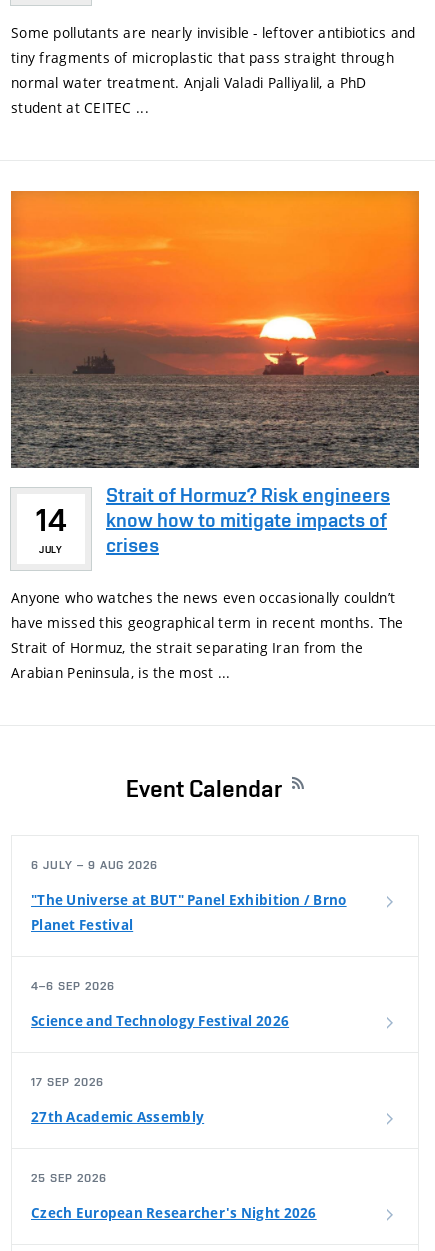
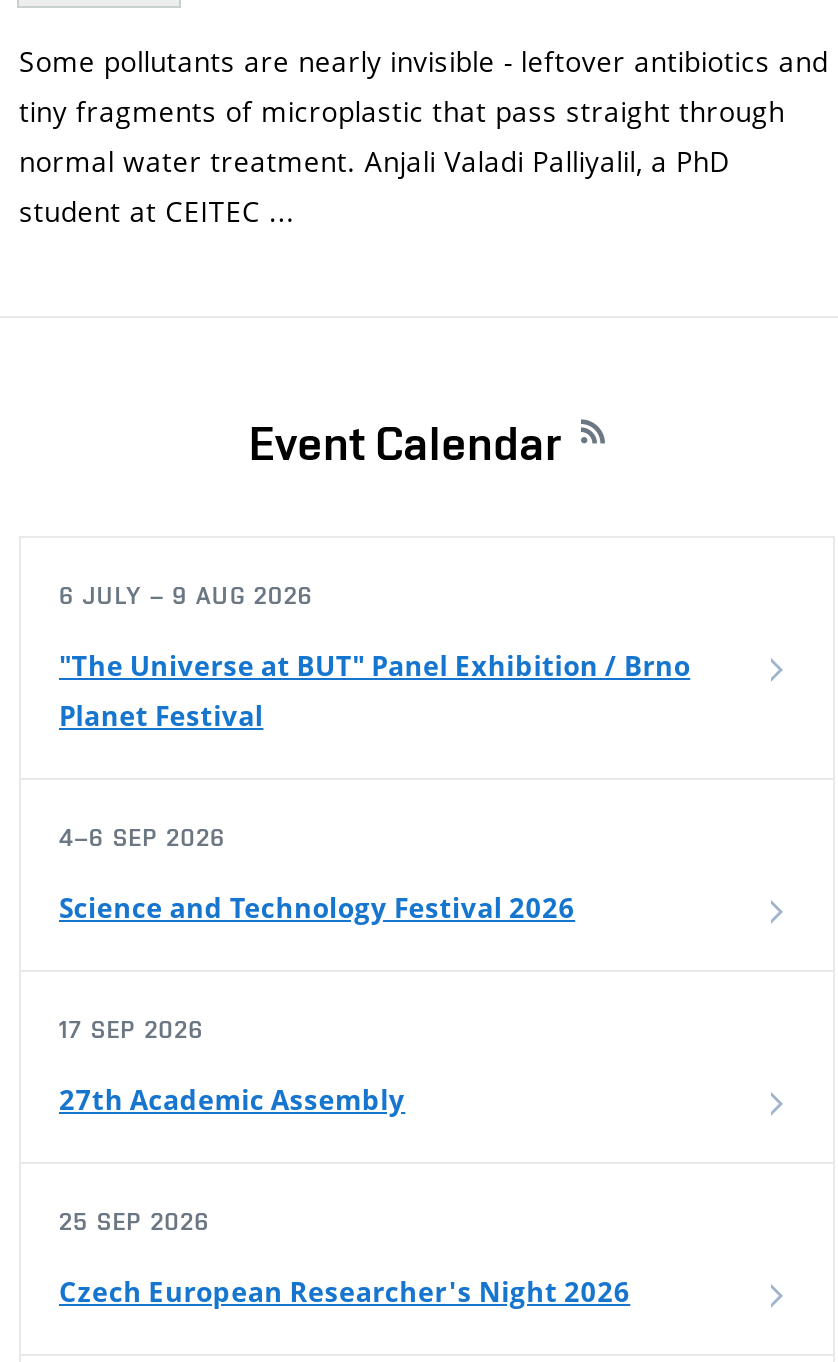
- [image]
- Strait of Hormuz? Risk engineers
- know how to mitigate impacts of
- crises
- Anyone who watches the news even occasionally couldn’t
- have missed this geographical term in recent months. The
- Strait of Hormuz, the strait separating Iran from the
- Arabian Peninsula, is the most ...

- 14
- JULY
